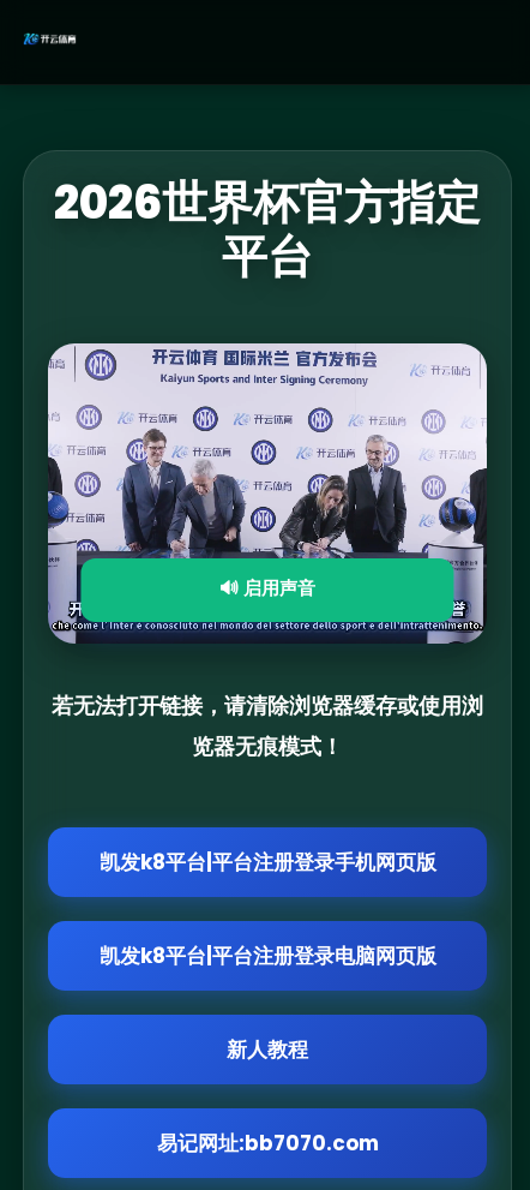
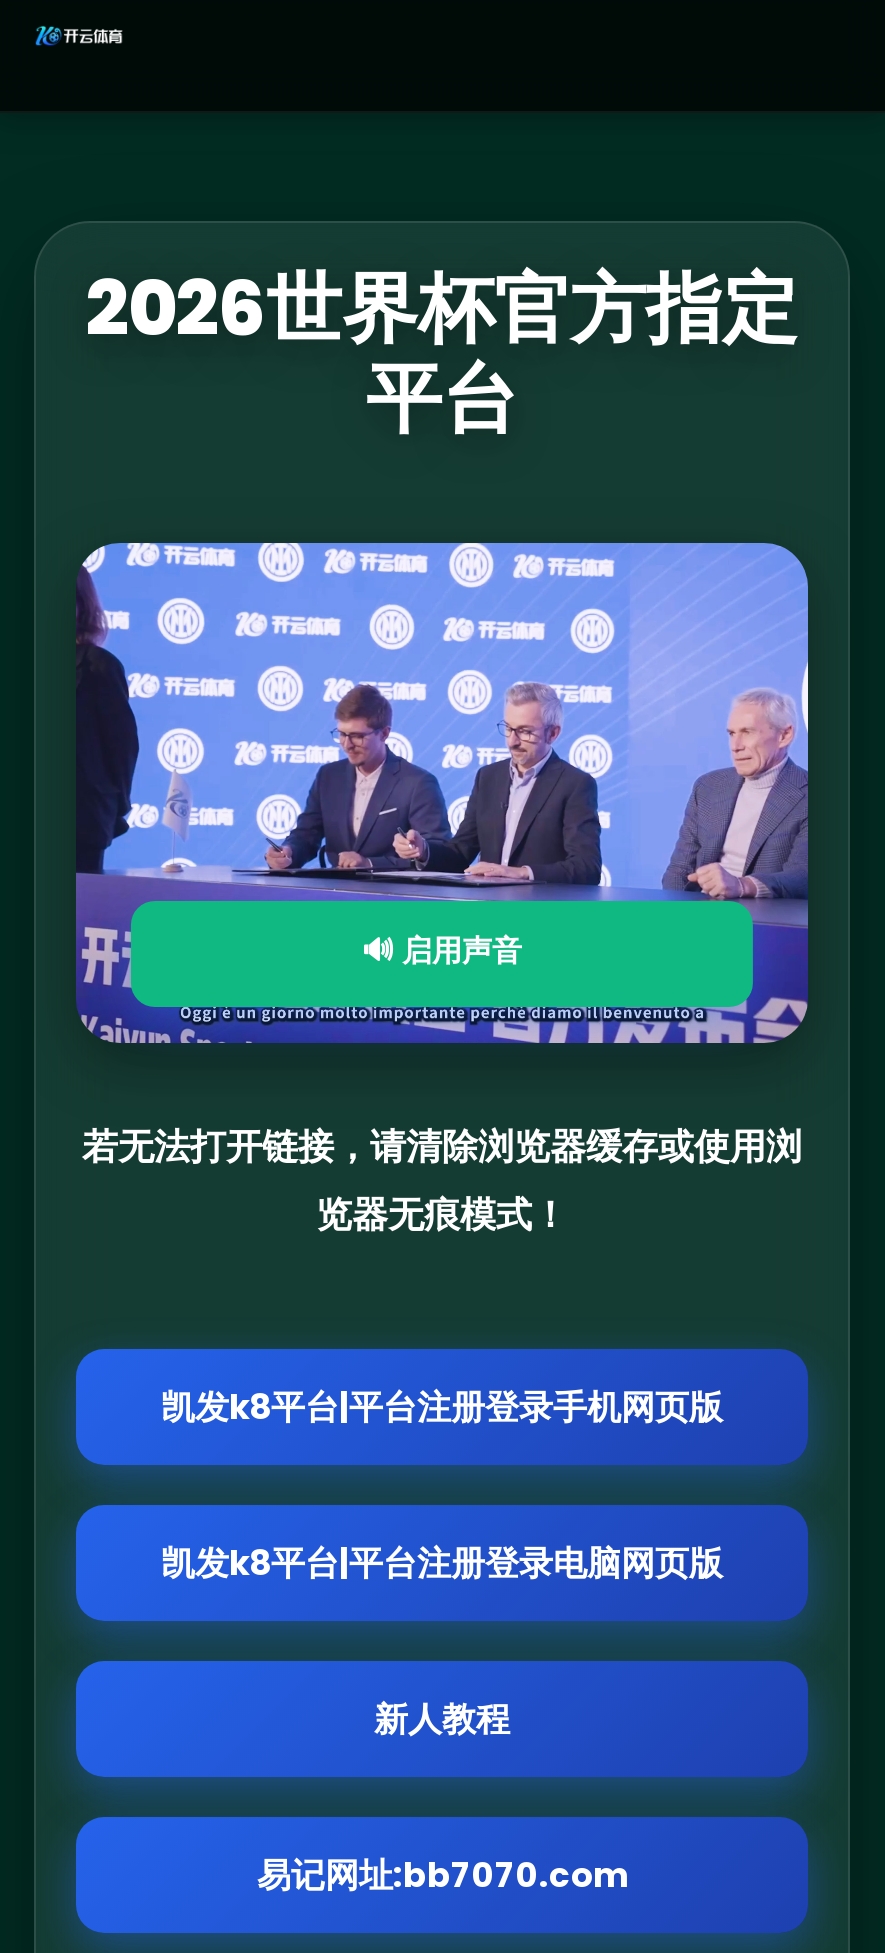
- [image]
+ [image]
